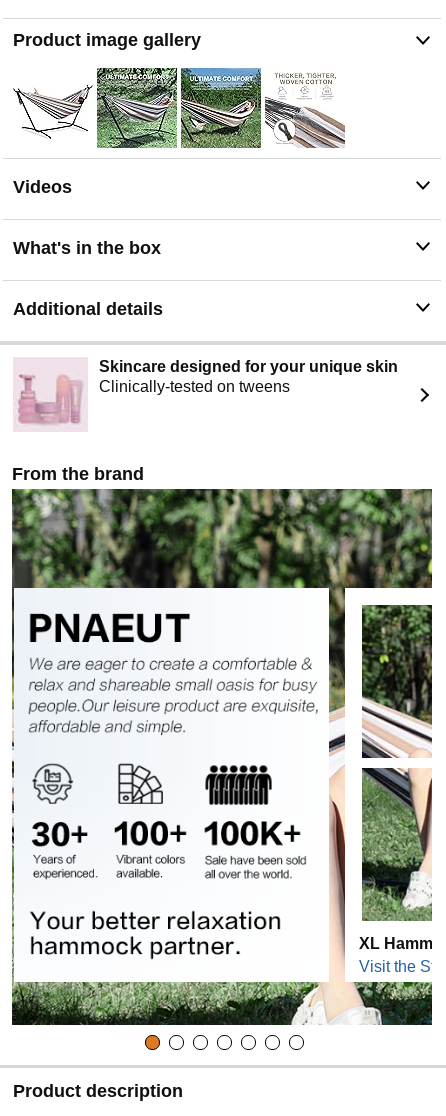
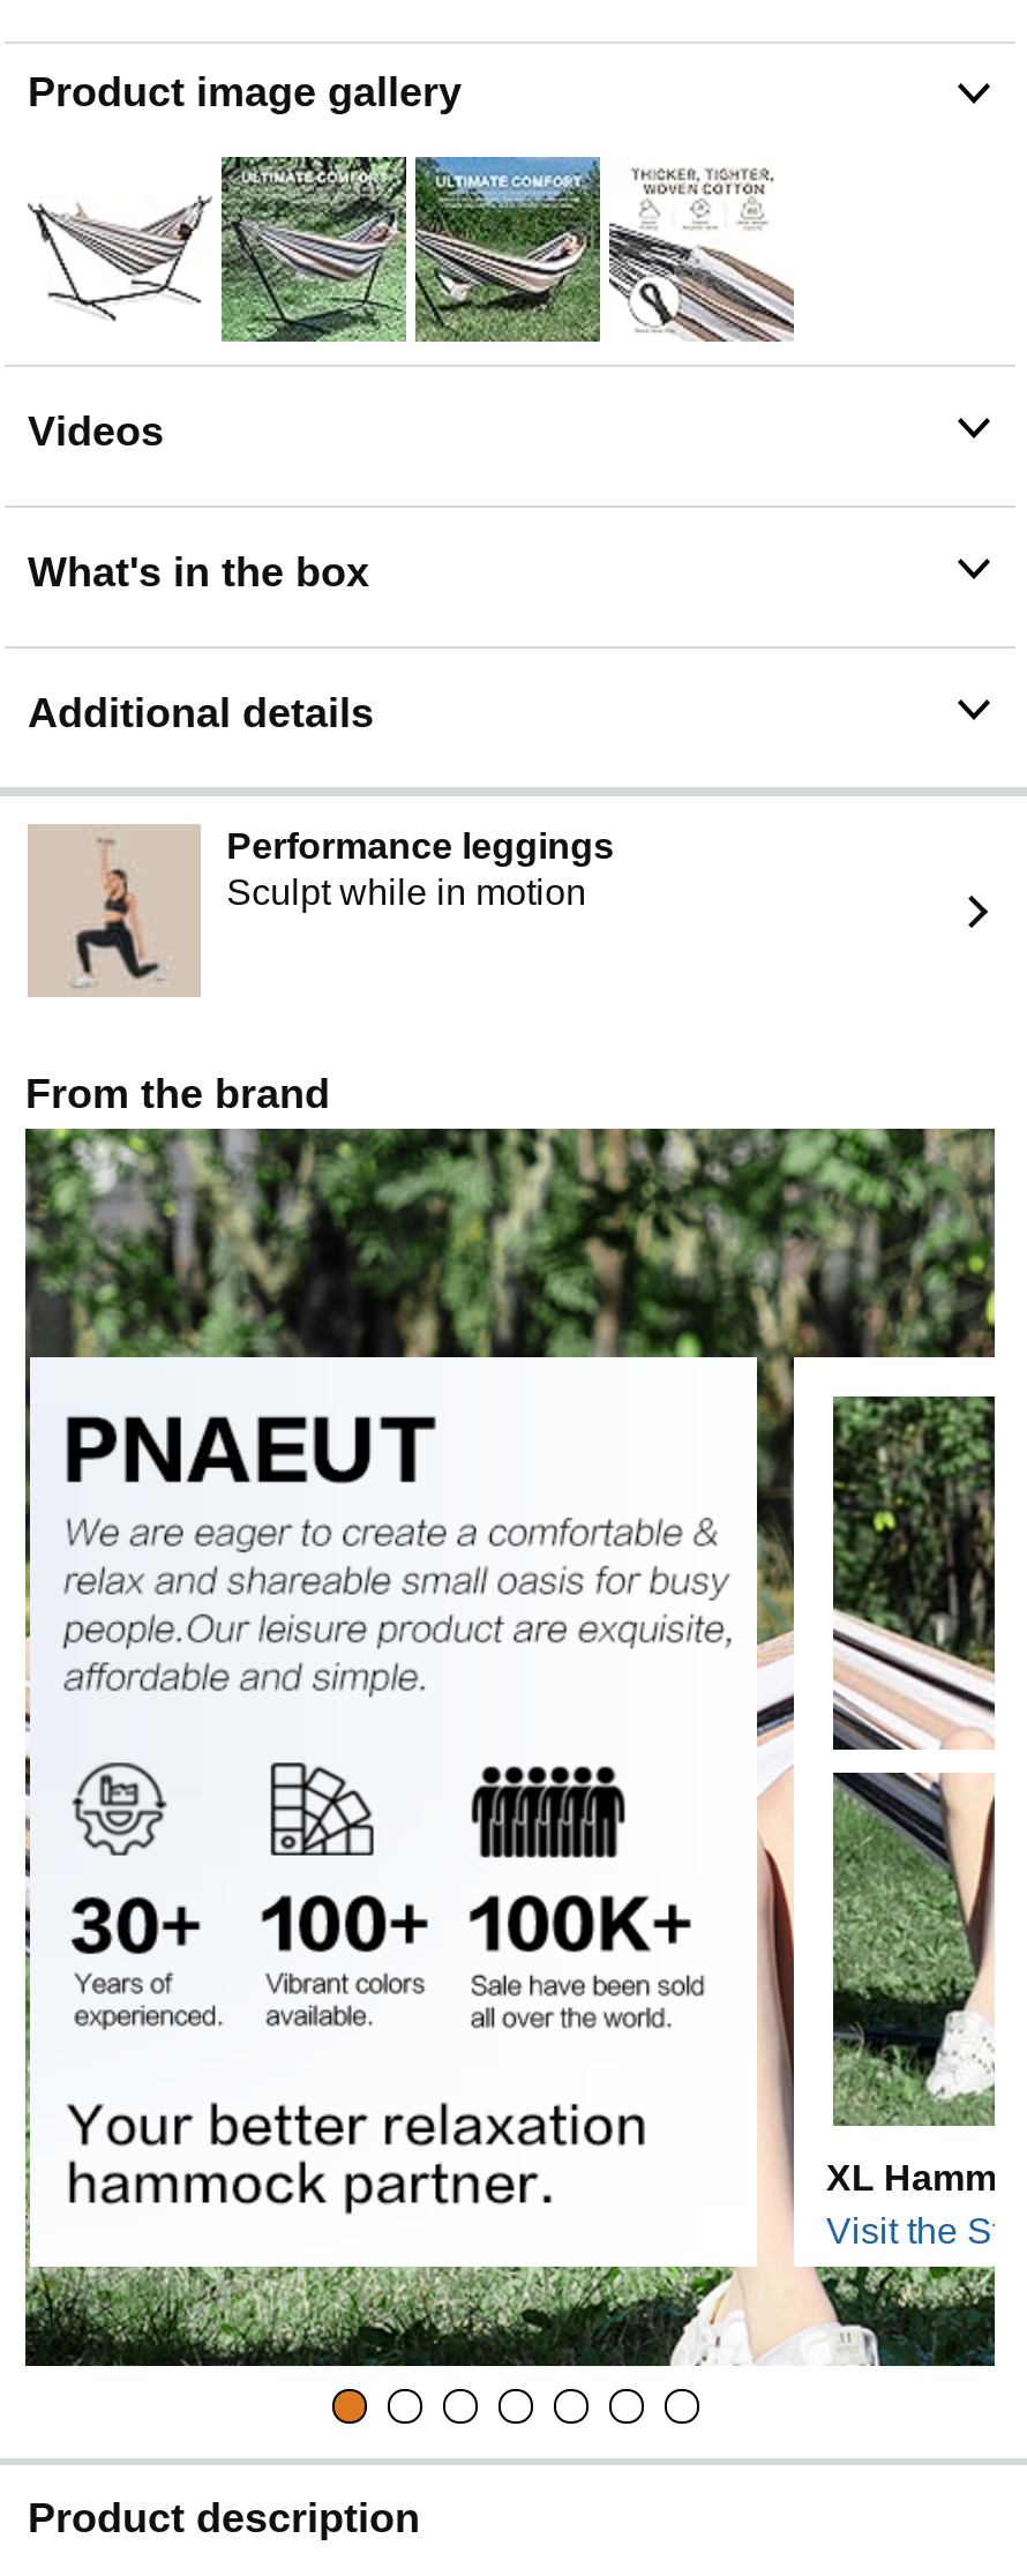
- [image]
- Skincare designed for your unique skin
- Clinically-tested on tweens
+ [image]
+ Performance leggings
+ Sculpt while in motion
